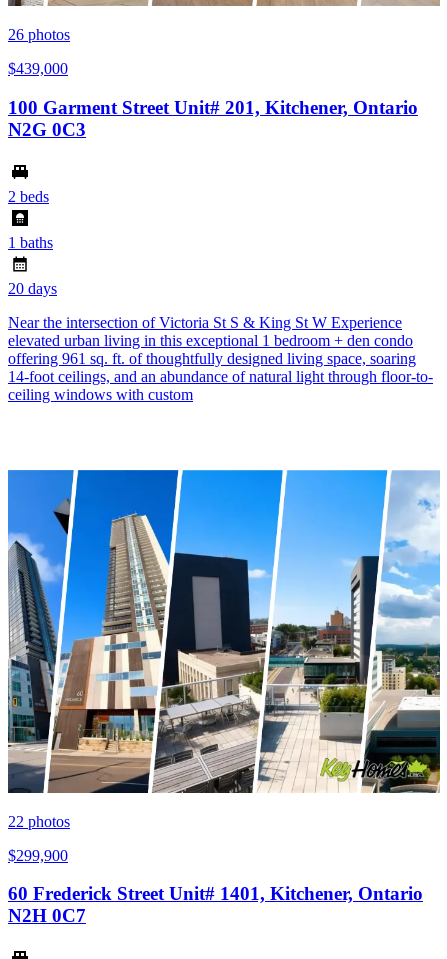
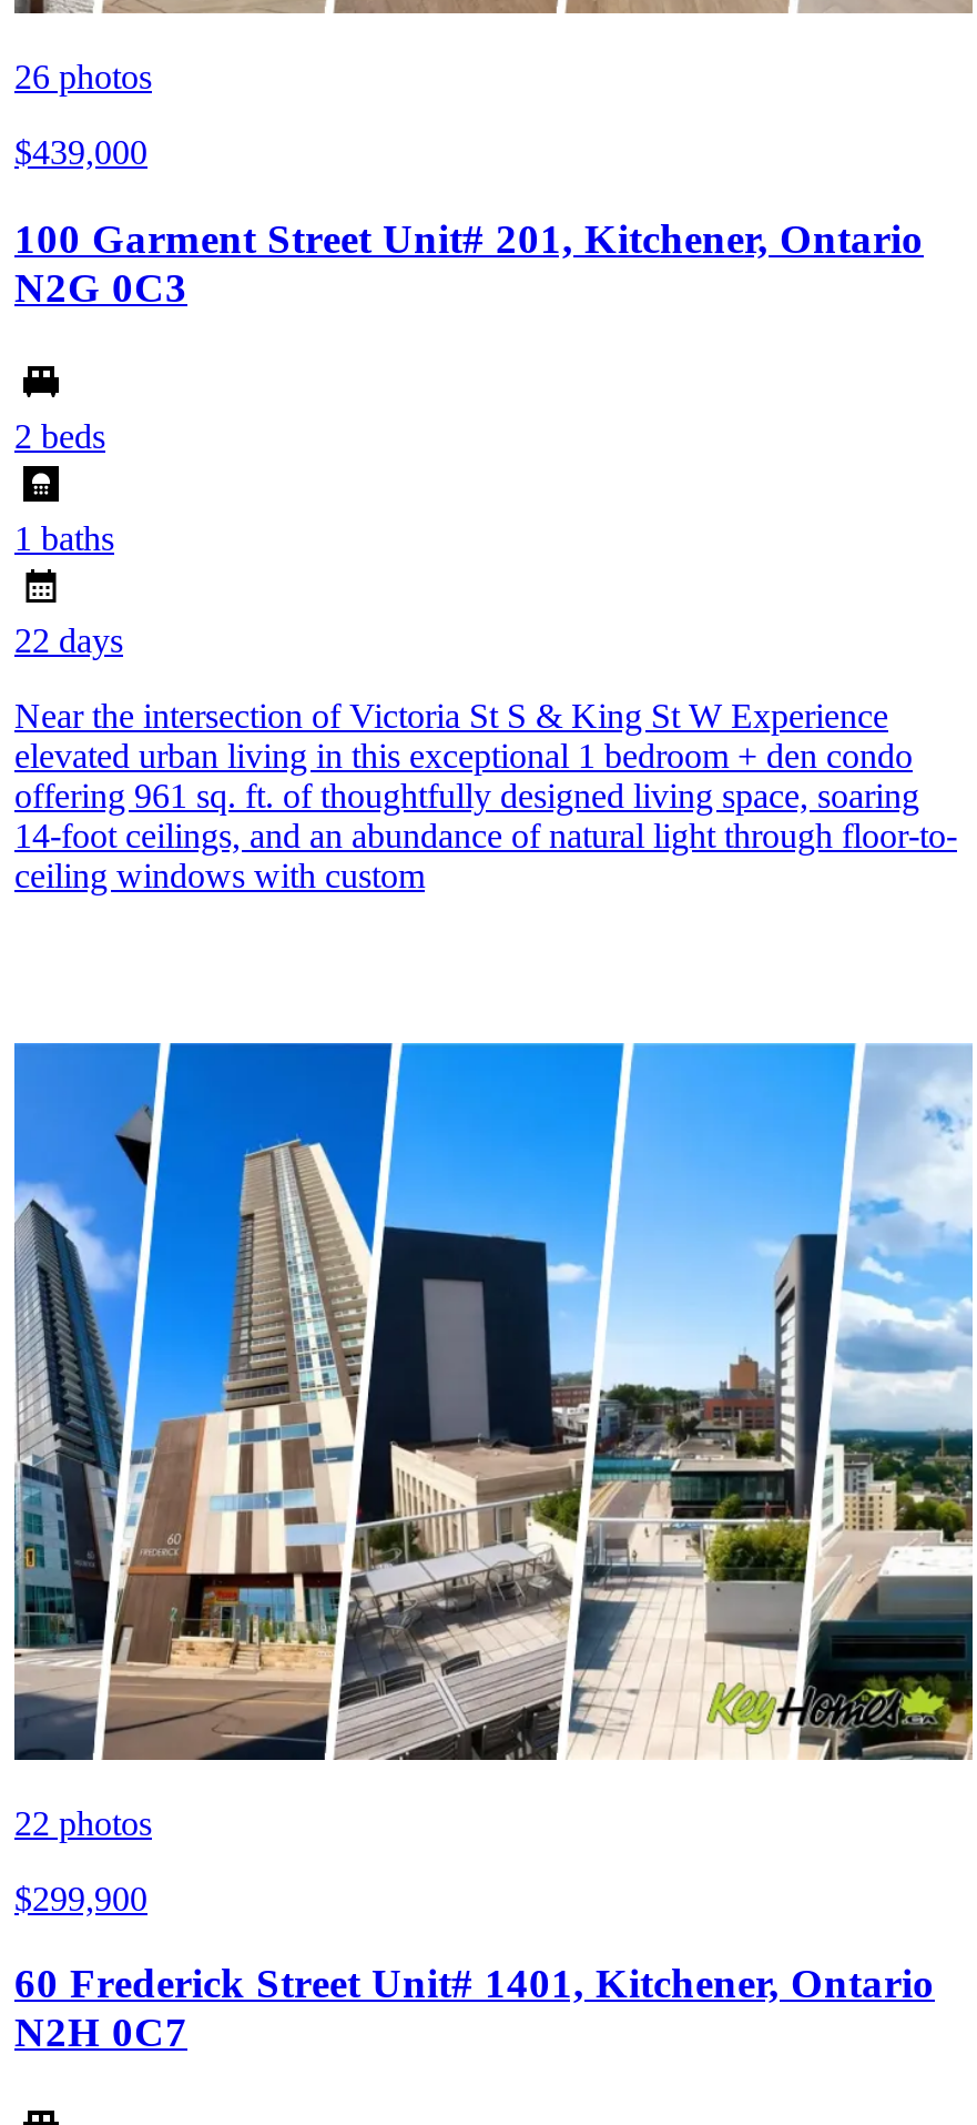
- 20 days
+ 22 days
